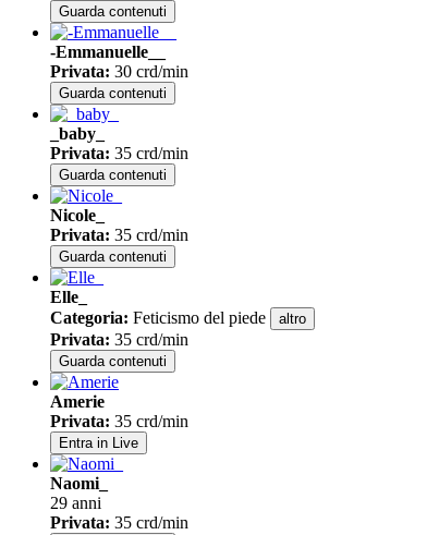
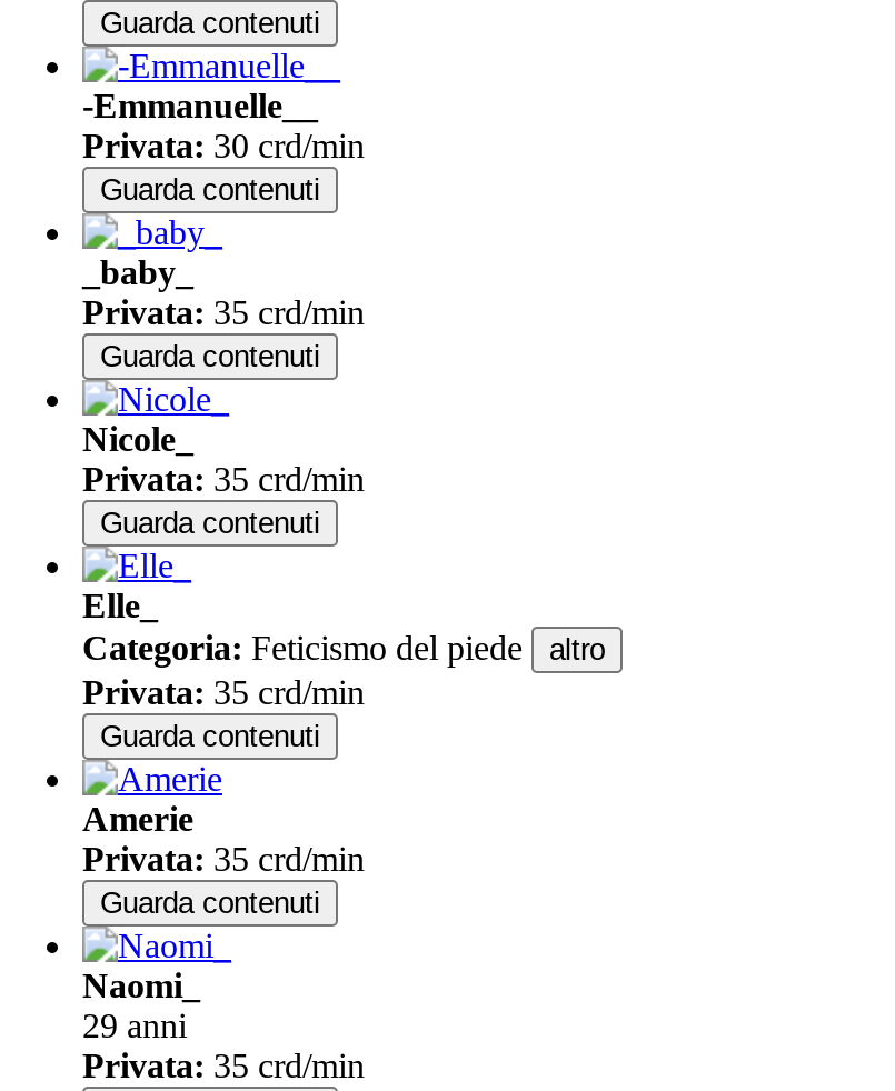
- Entra in Live
+ Guarda contenuti
